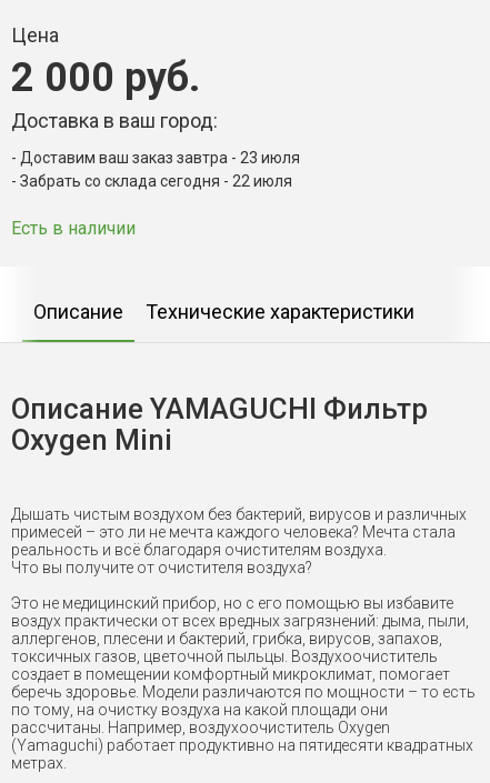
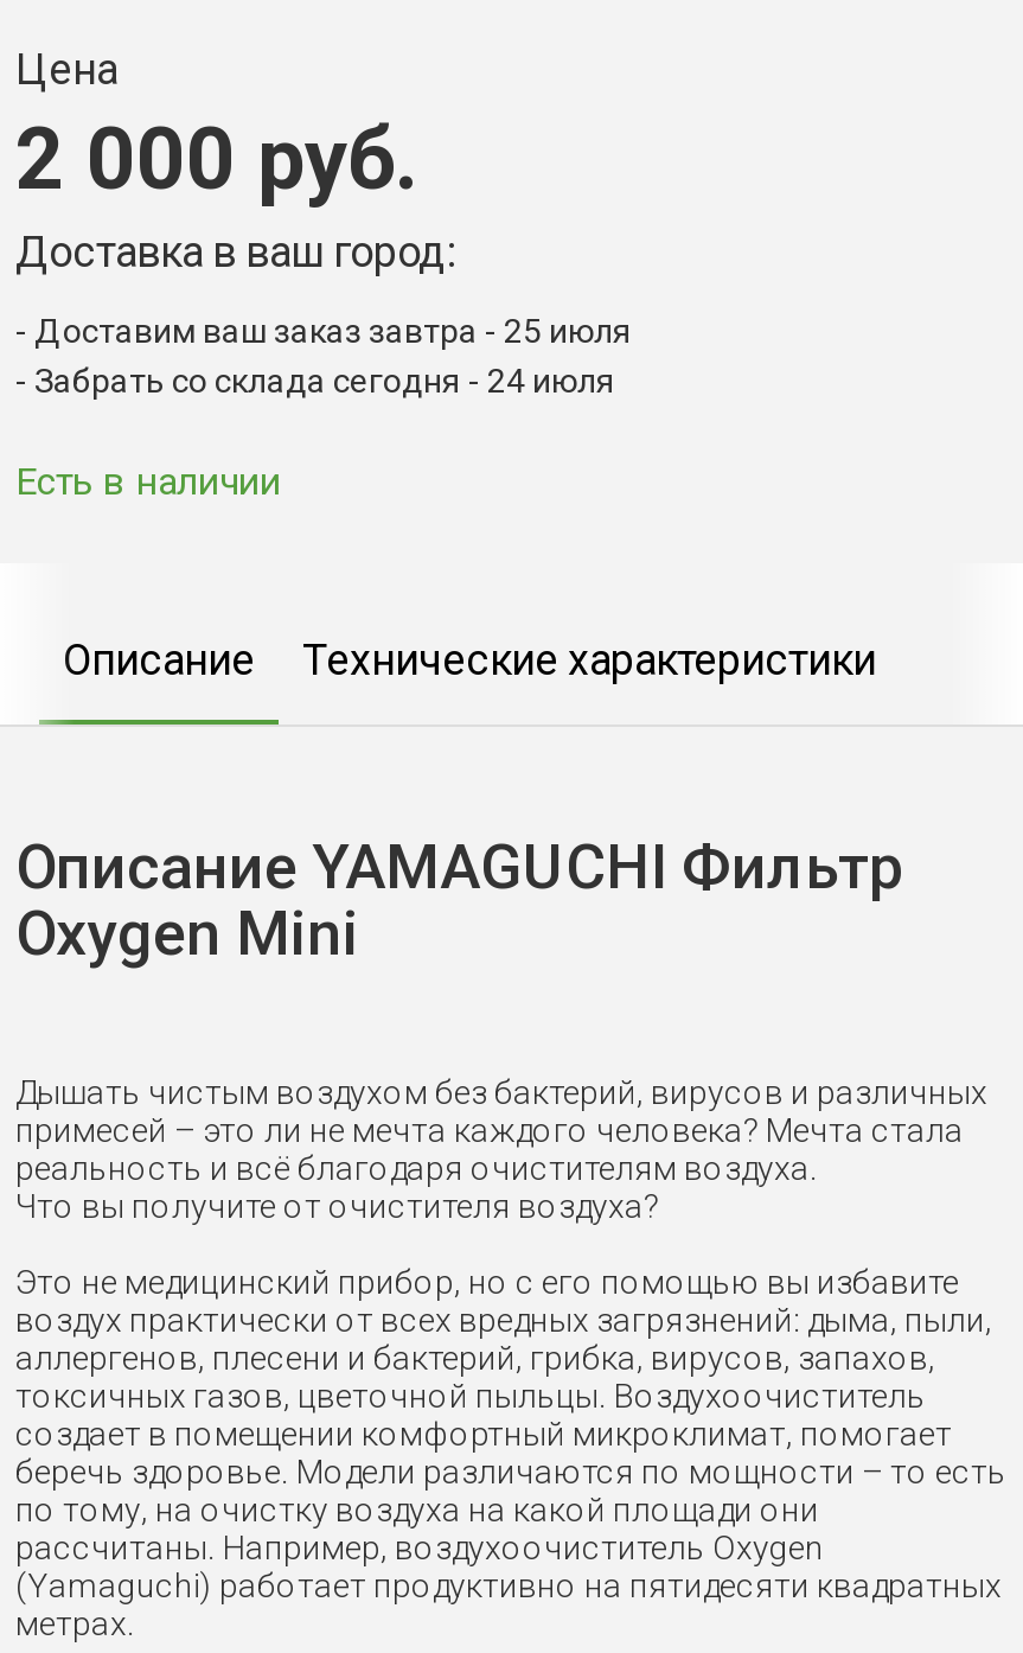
- Доставим ваш заказ завтра - 23 июля
+ Доставим ваш заказ завтра - 25 июля

- Забрать со склада сегодня - 22 июля
+ Забрать со склада сегодня - 24 июля
